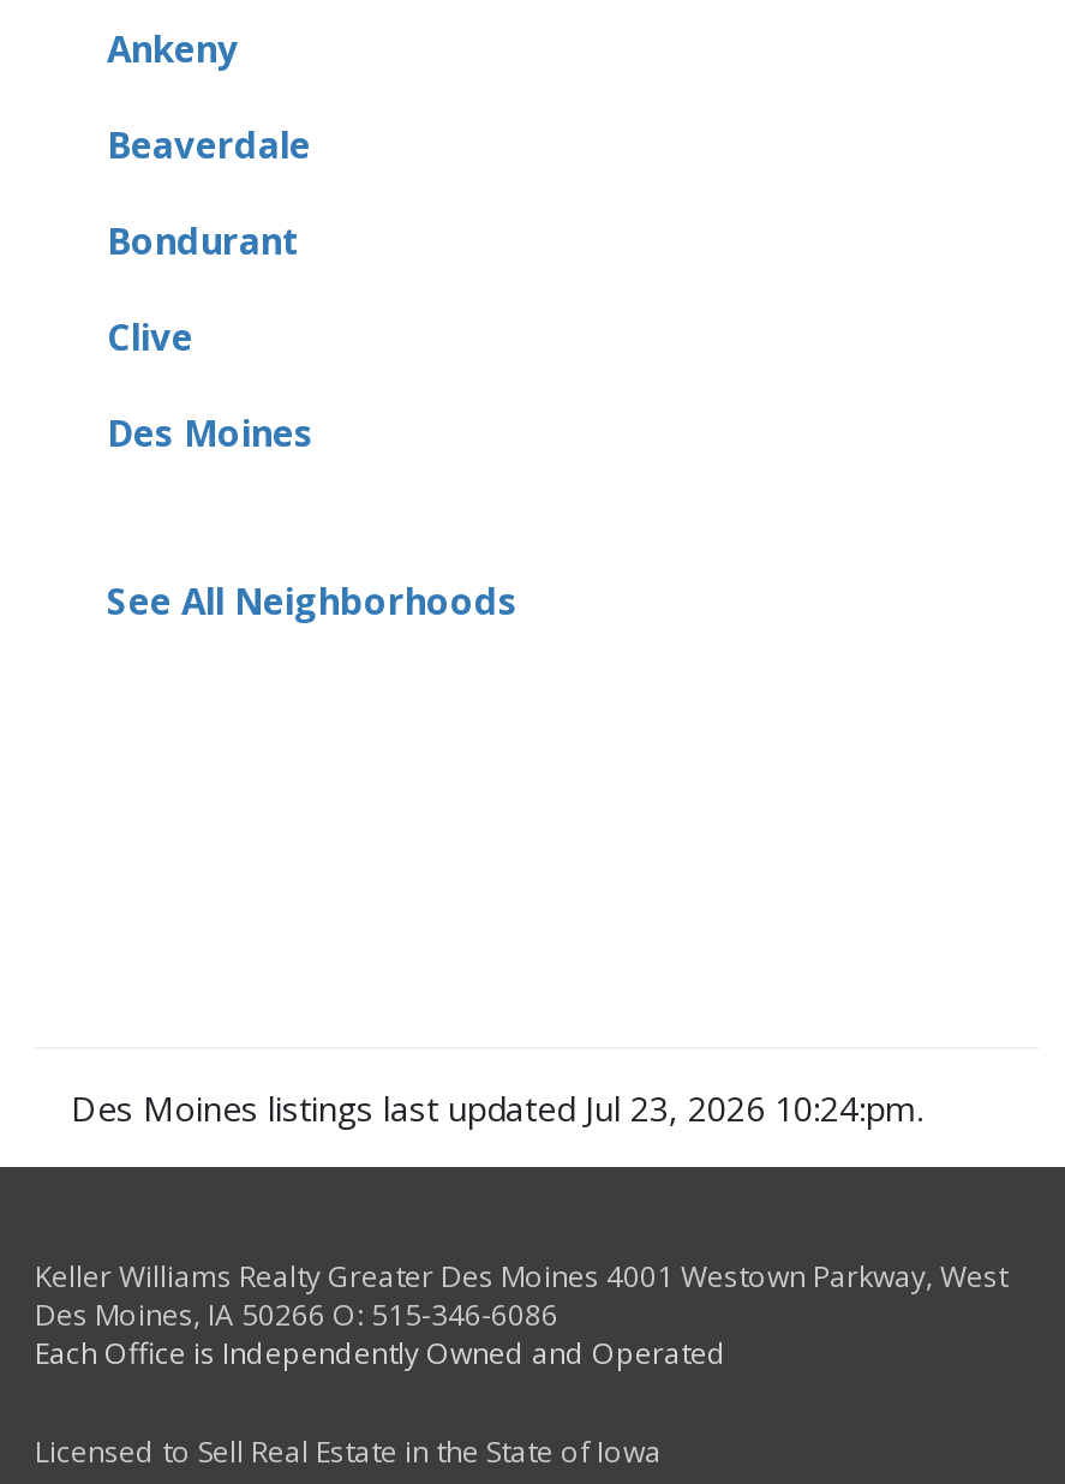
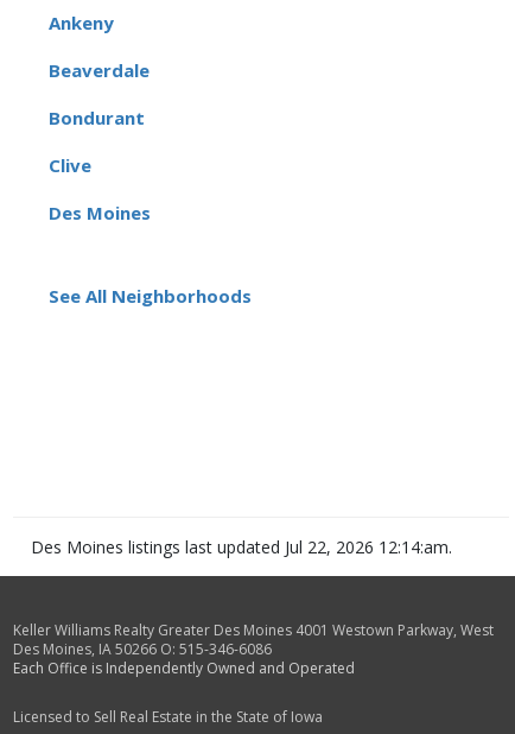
- Des Moines listings last updated Jul 23, 2026 10:24:pm.
+ Des Moines listings last updated Jul 22, 2026 12:14:am.
